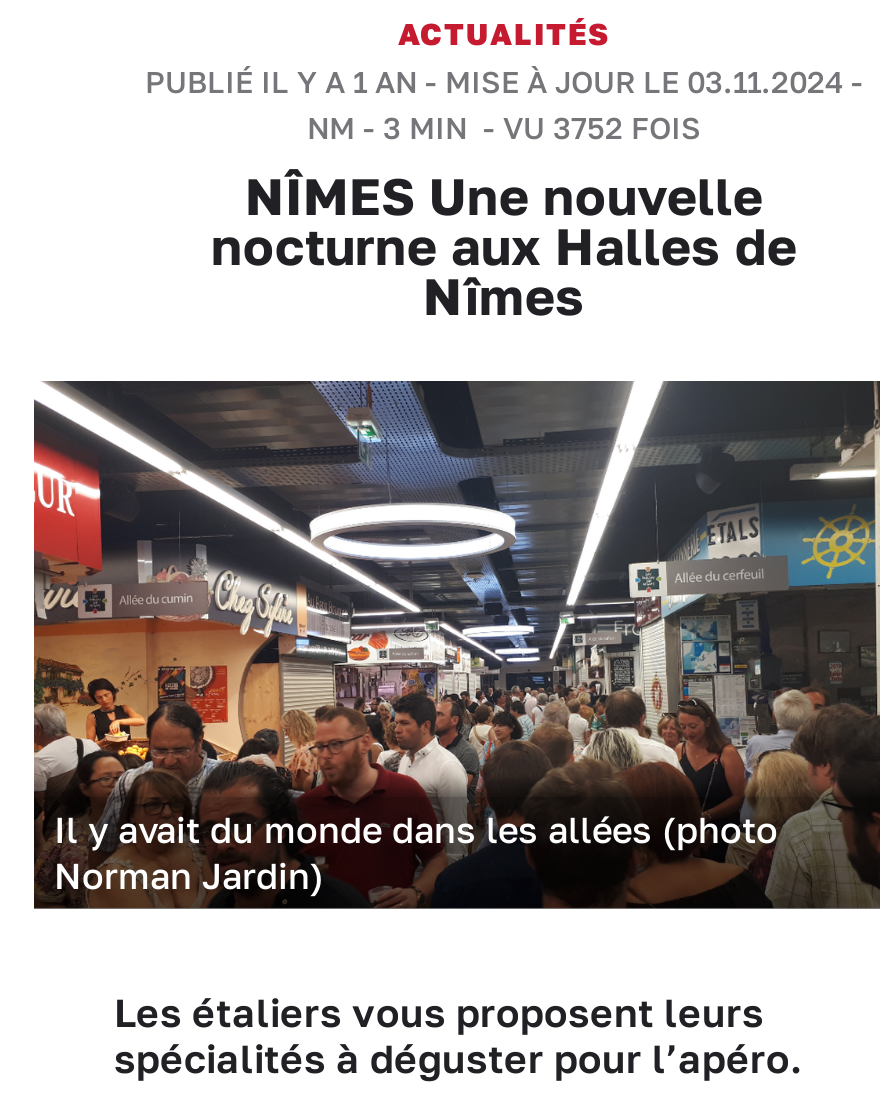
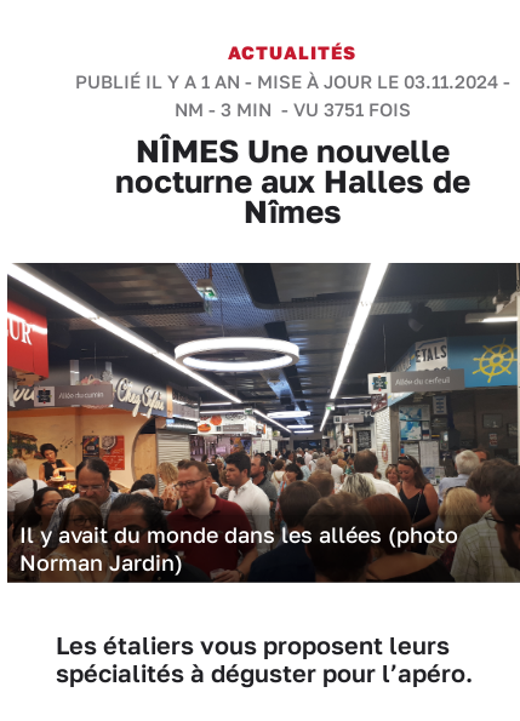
- NM - 3 MIN - VU 3752 FOIS
+ NM - 3 MIN - VU 3751 FOIS
